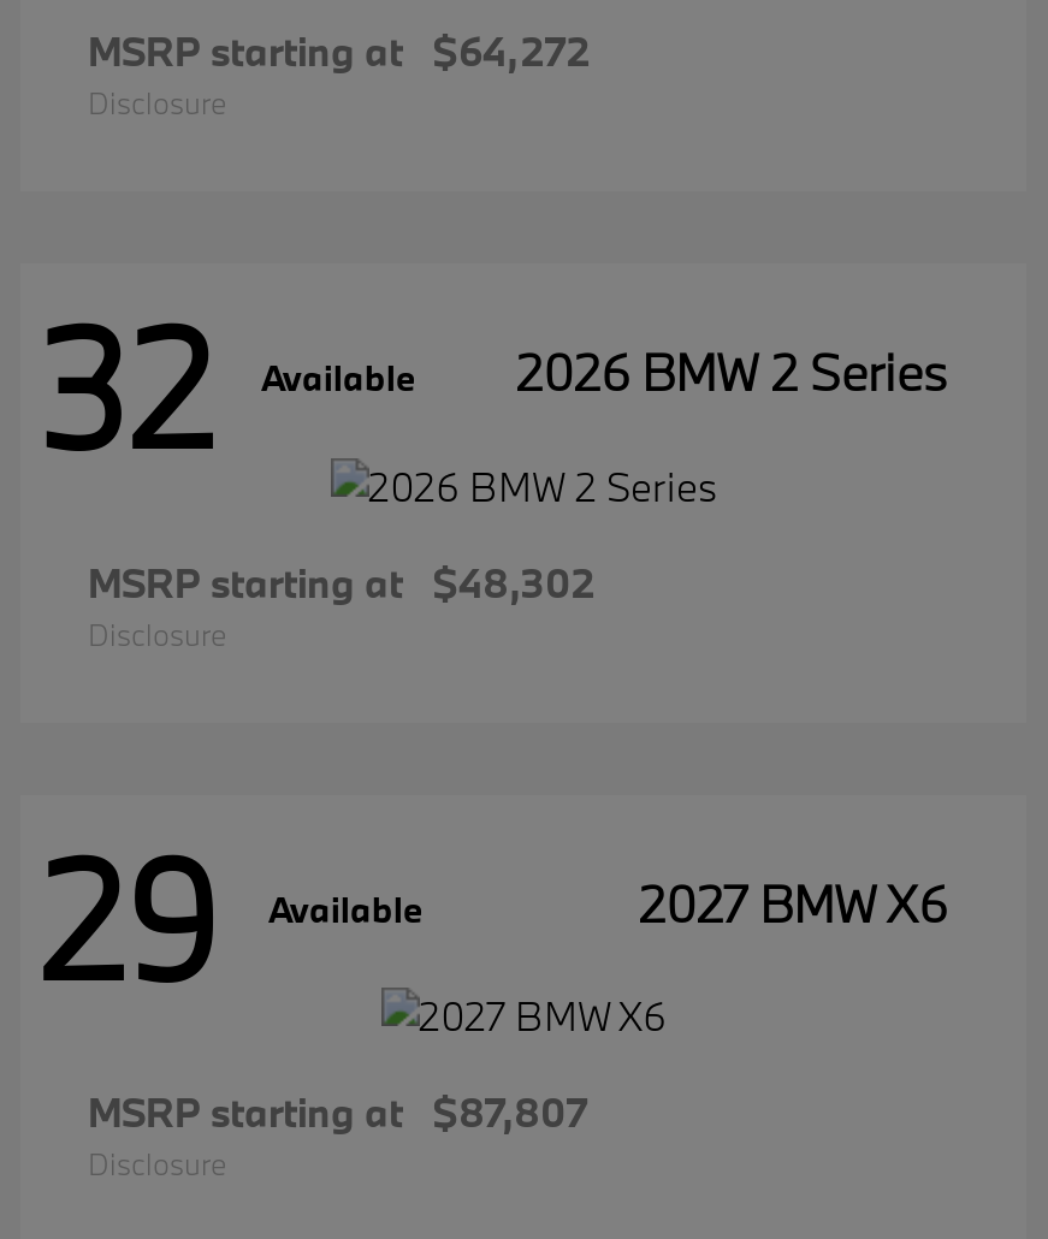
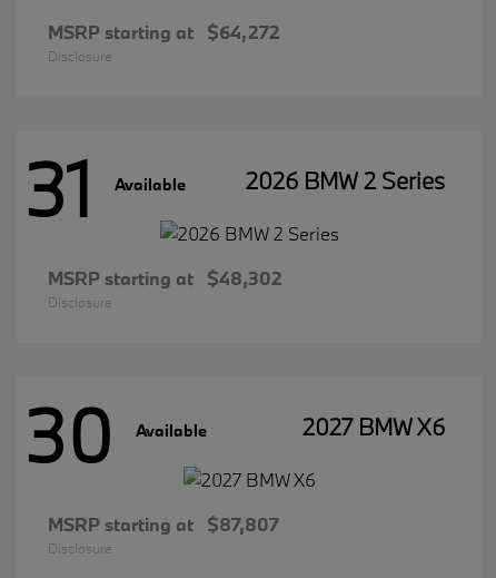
- 32 Available
+ 31 Available

- 29 Available
+ 30 Available
